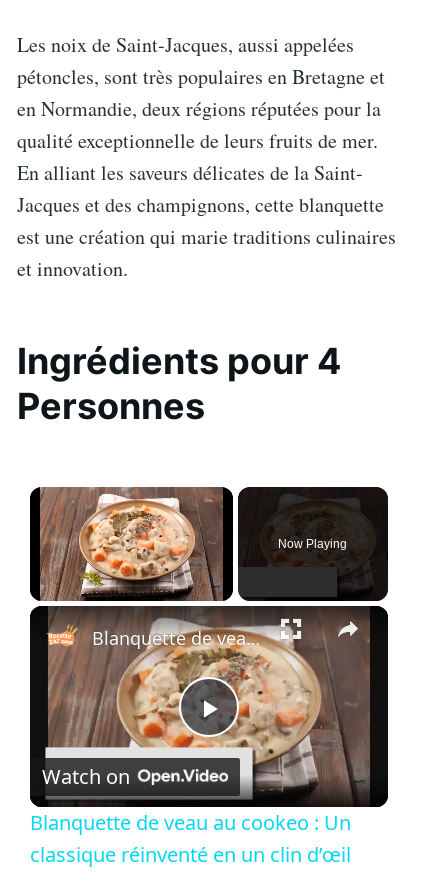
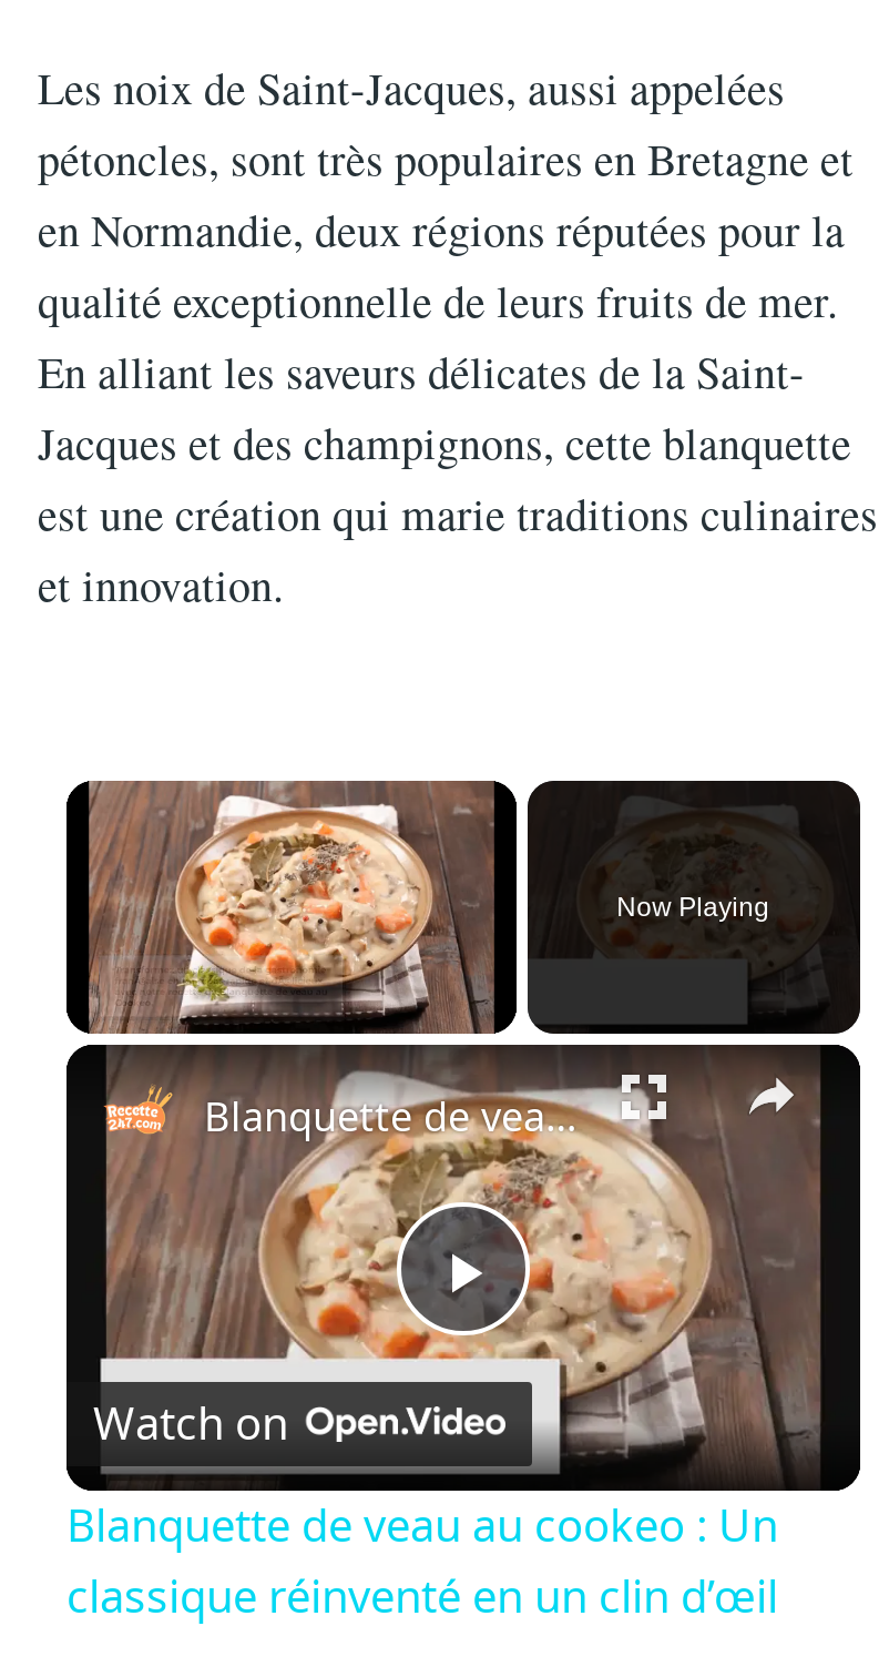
- Ingrédients pour 4
- Personnes
